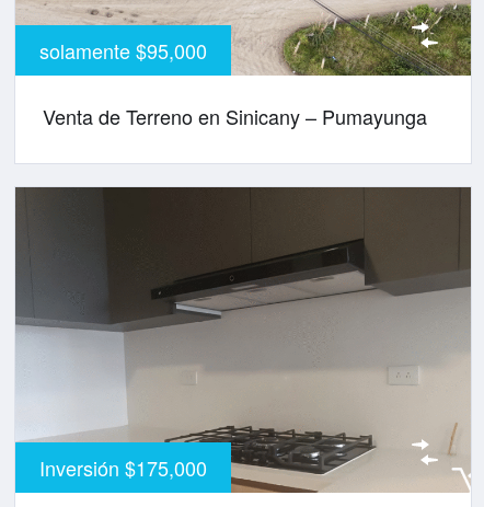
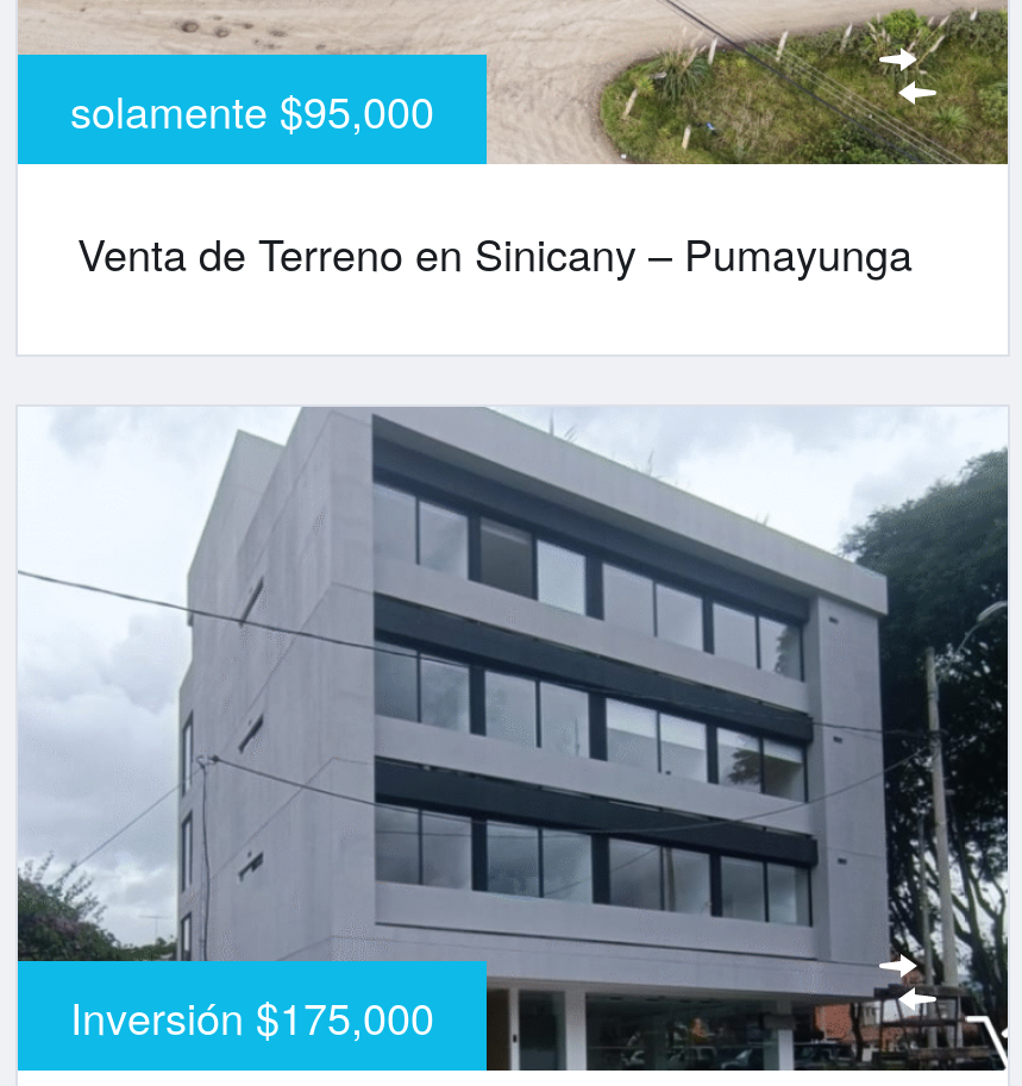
- [image]
+ [image]
